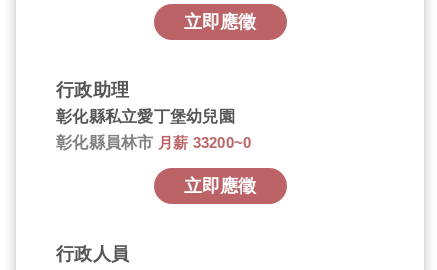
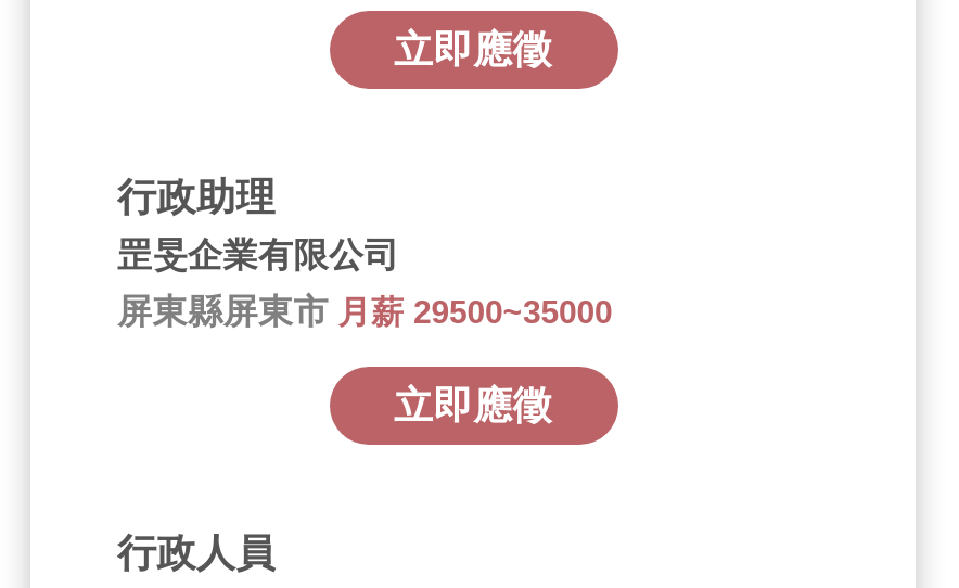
- 彰化縣私立愛丁堡幼兒園
+ 罡旻企業有限公司

- 彰化縣員林市 月薪 33200~0
+ 屏東縣屏東市 月薪 29500~35000
